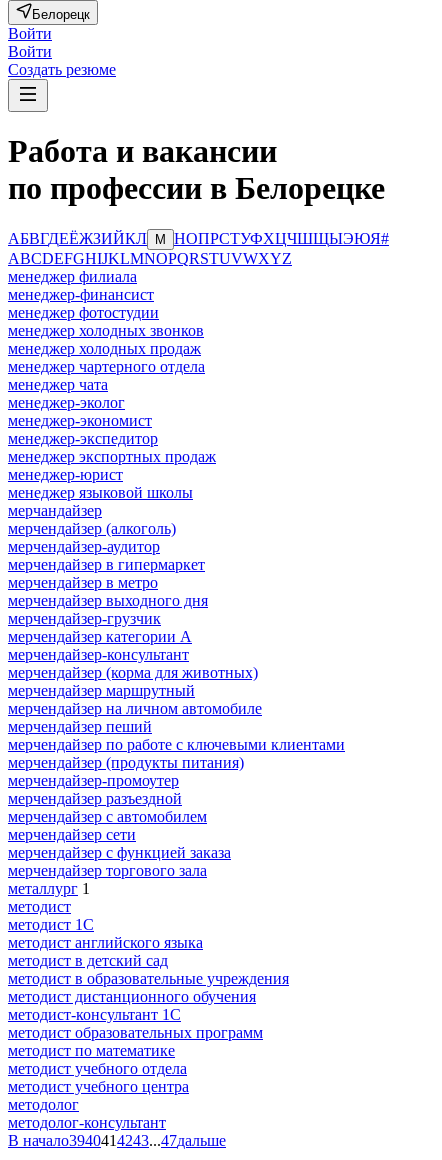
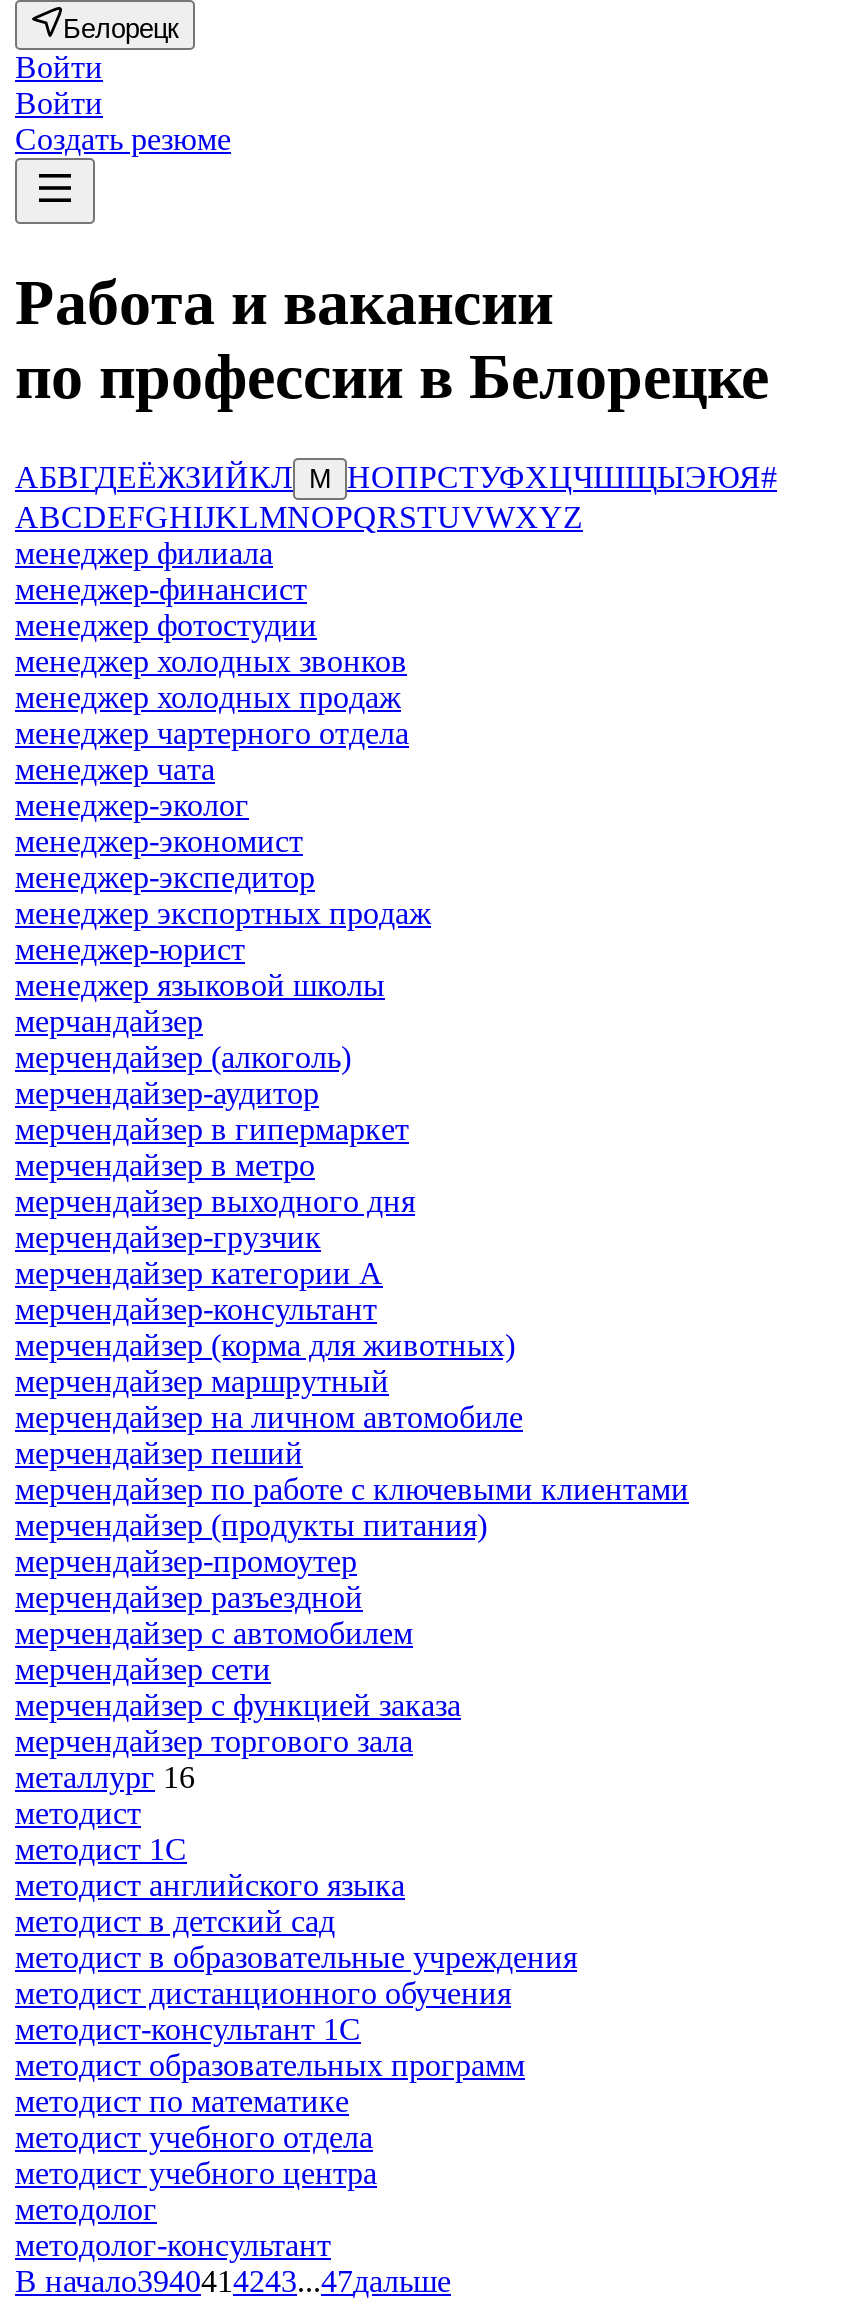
- металлург 1
+ металлург 16
